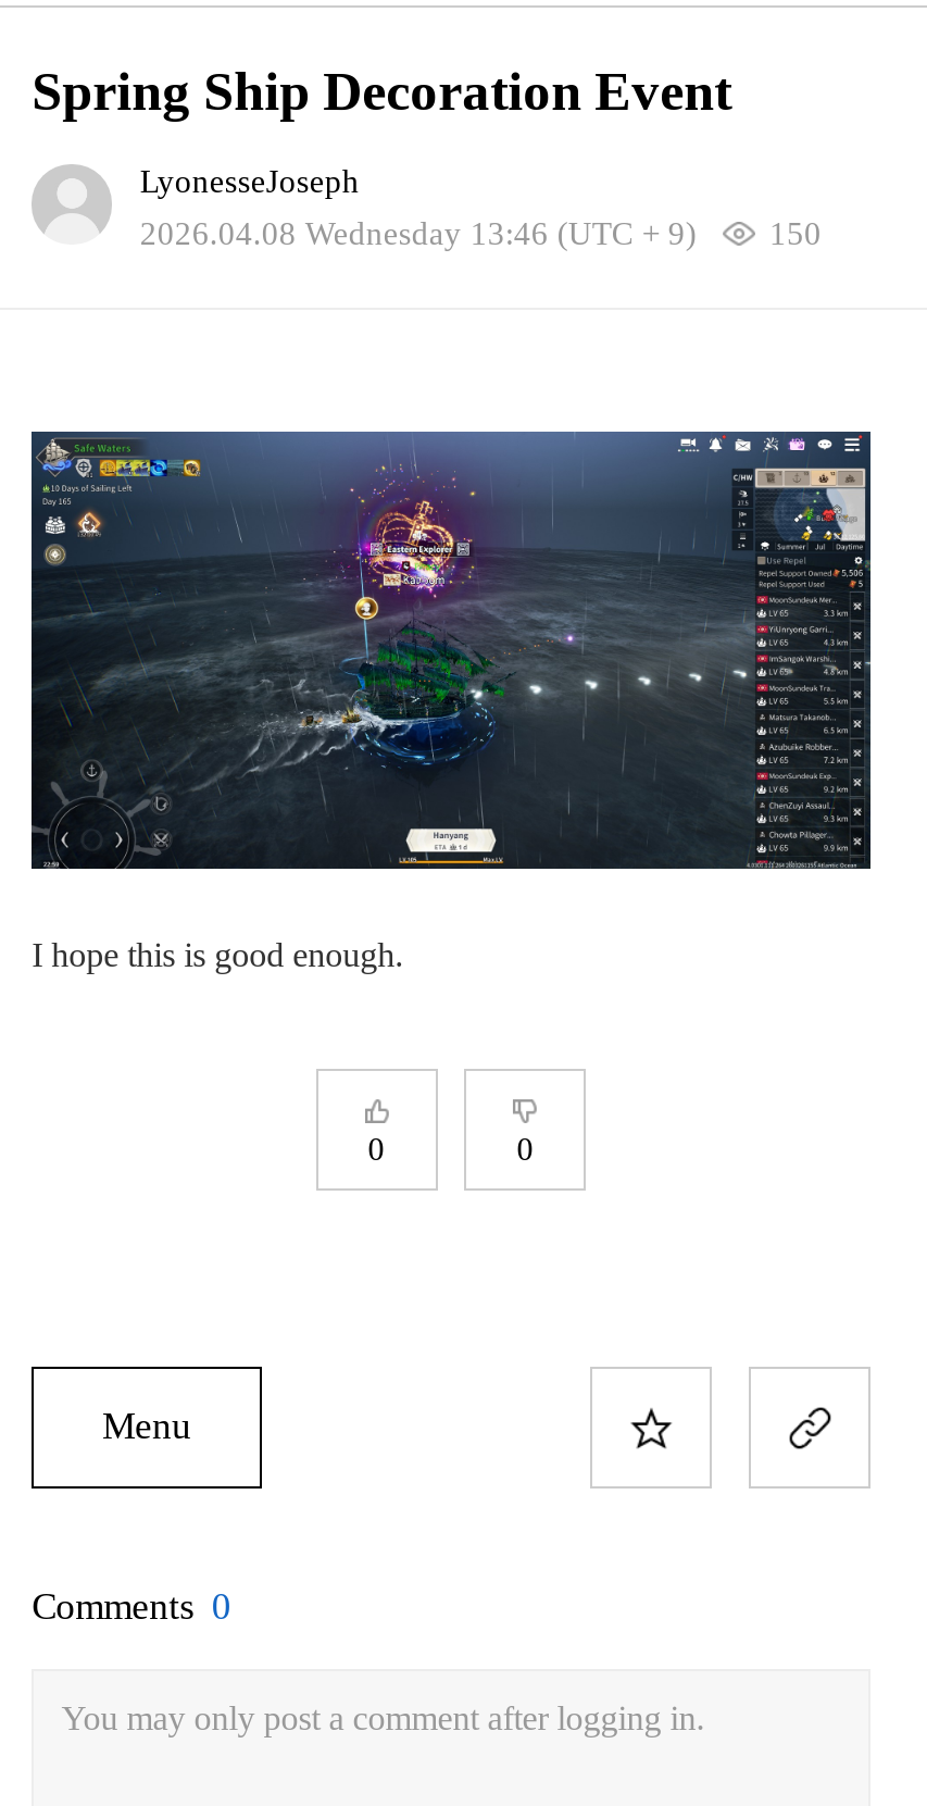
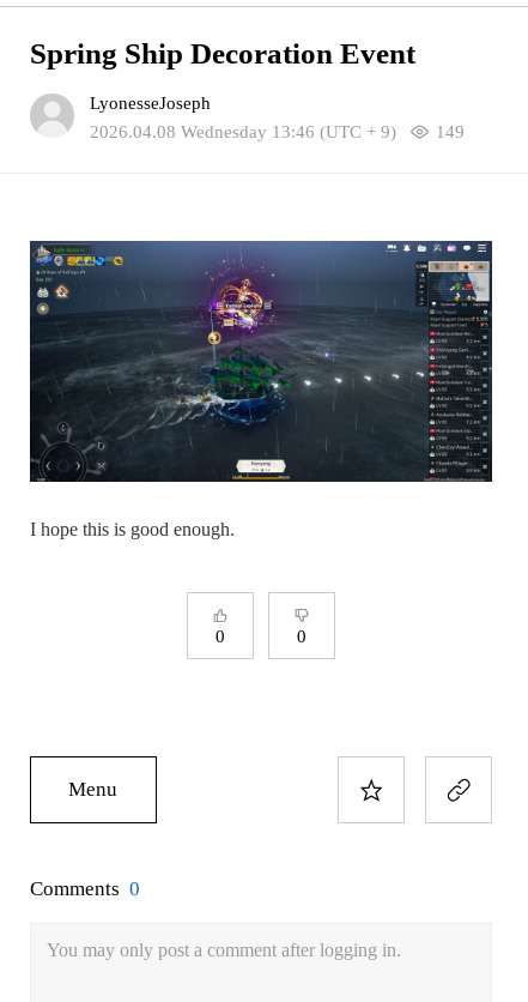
- 150
+ 149
